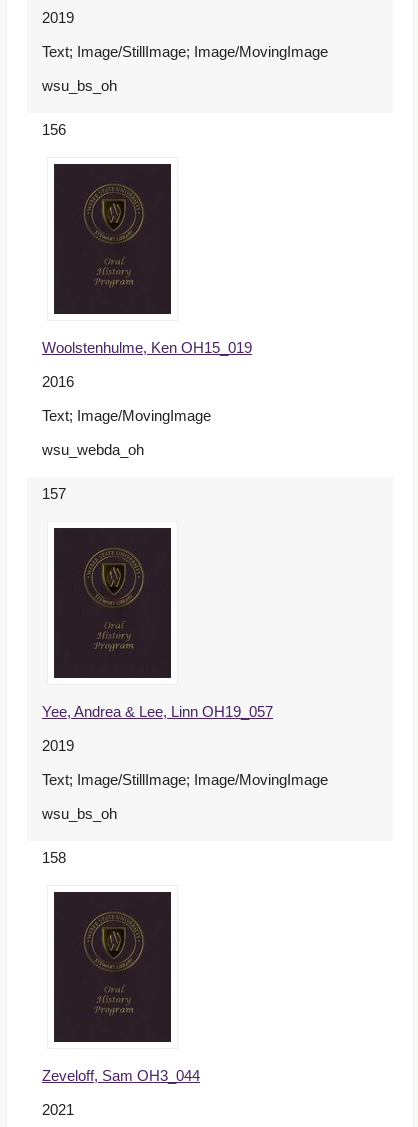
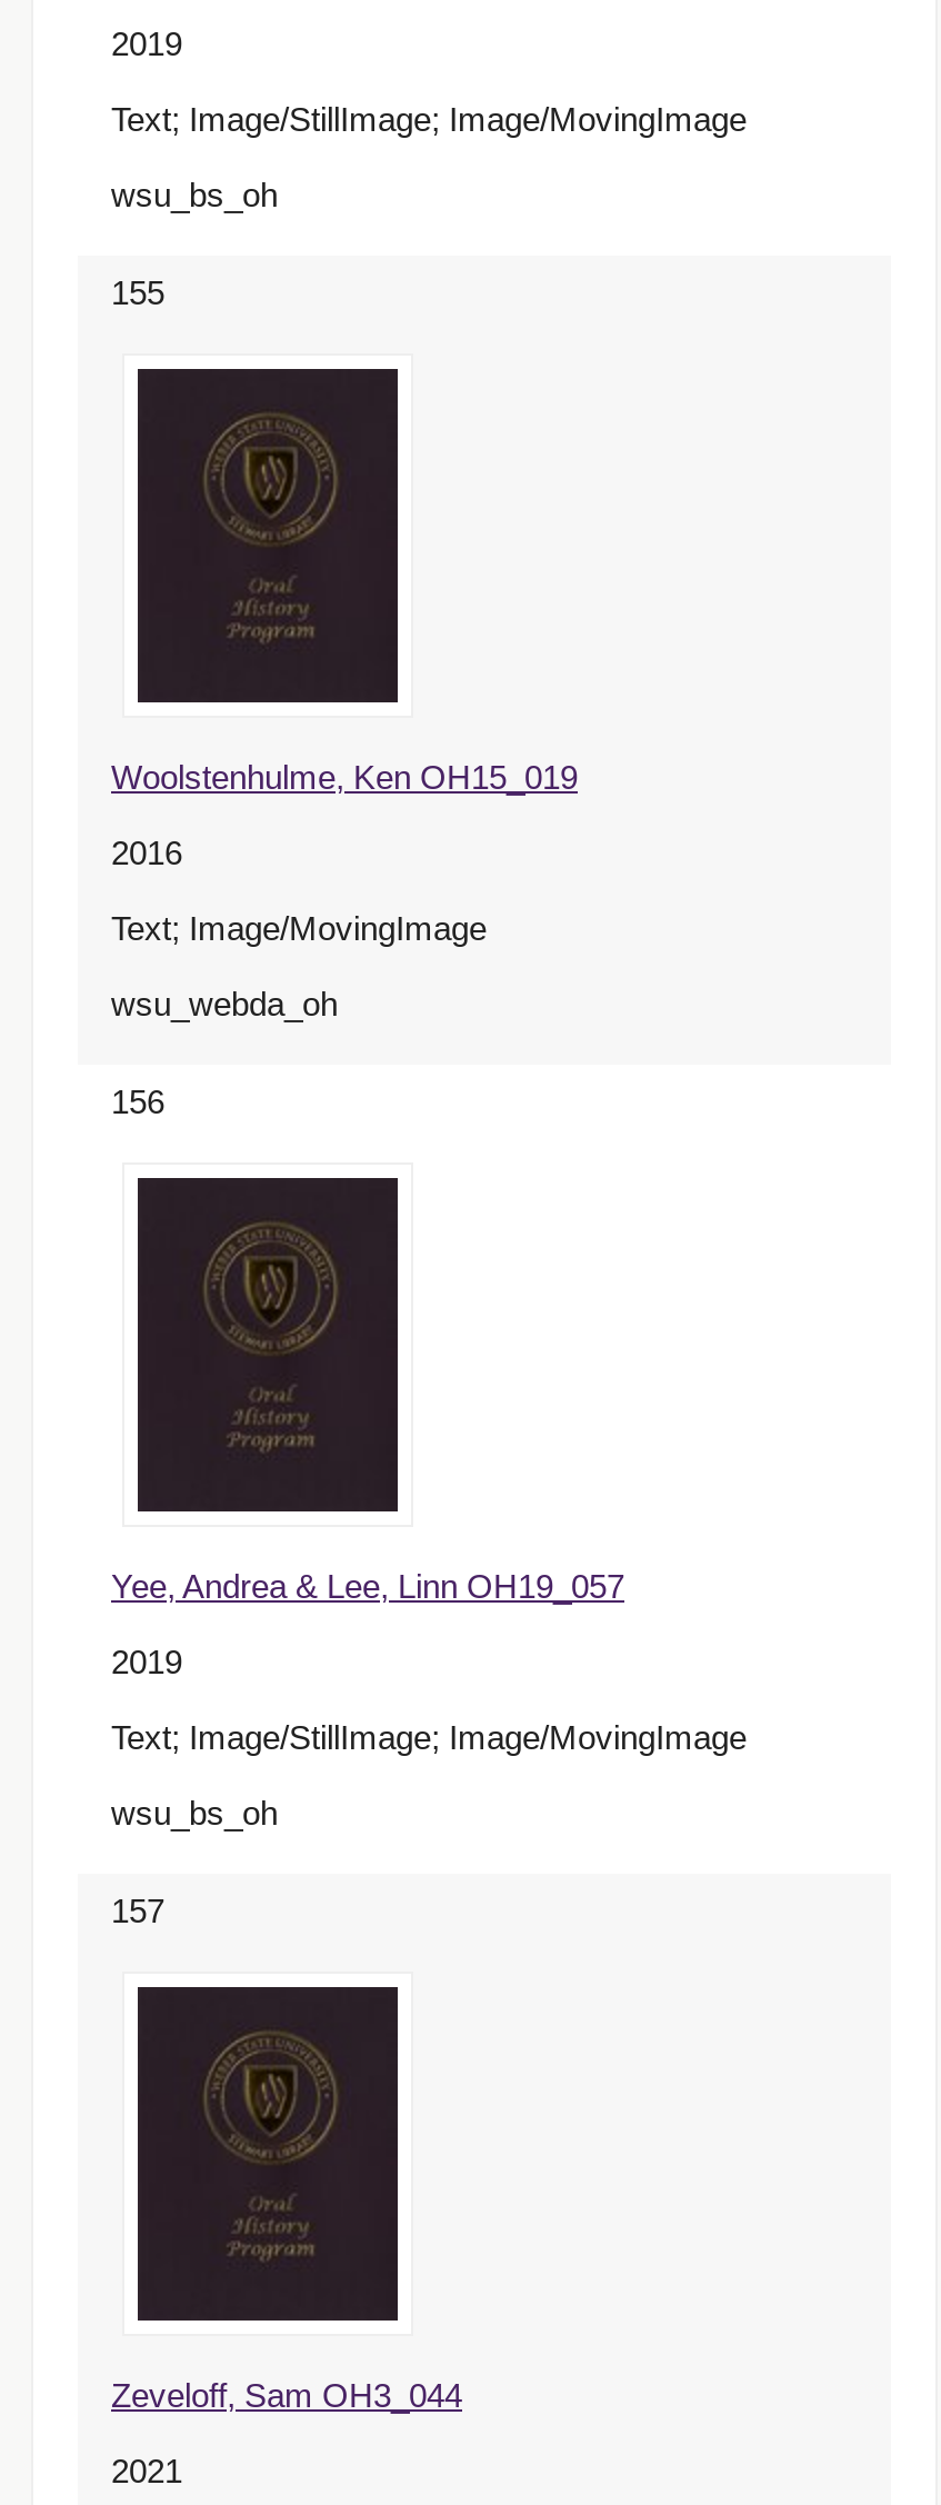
- 156
+ 155

- 157
+ 156

- 158
+ 157
